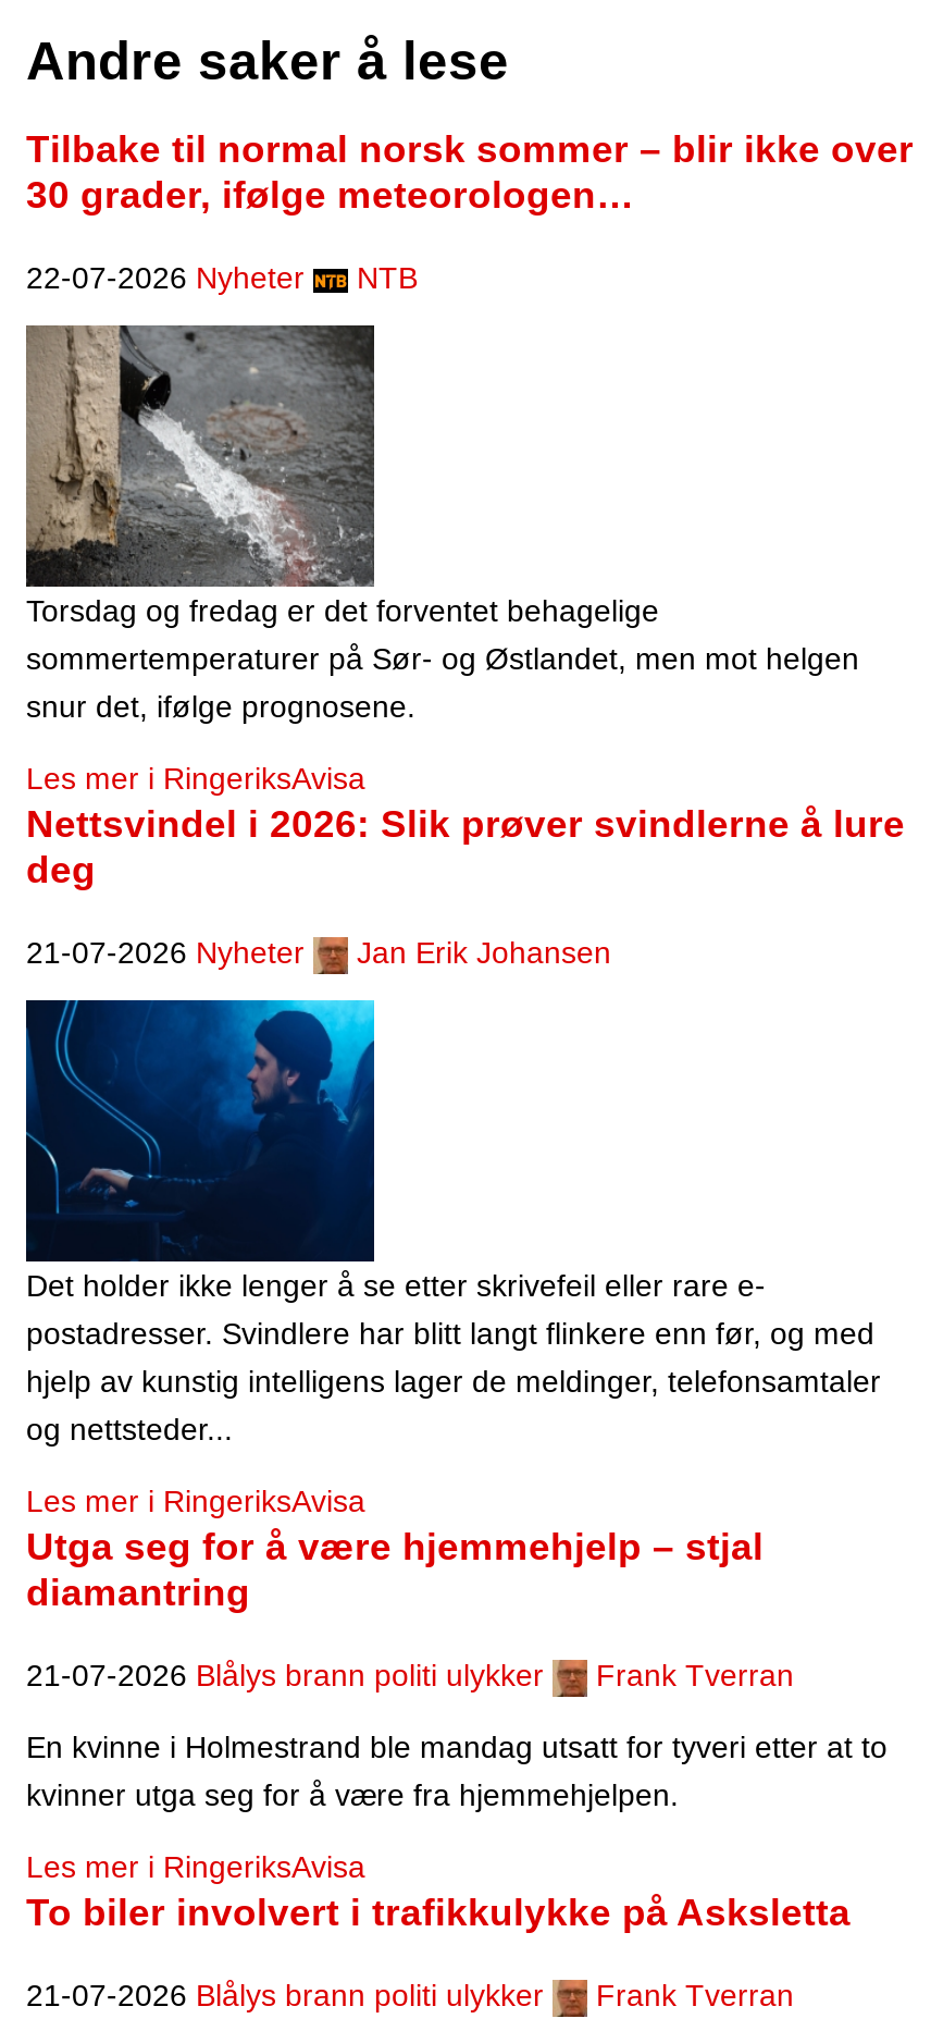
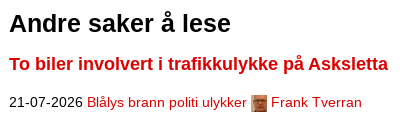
- Tilbake til normal norsk sommer – blir ikke over
- 30 grader, ifølge meteorologen…
- 22-07-2026 Nyheter
- NTB

- [image]
- Torsdag og fredag er det forventet behagelige
- sommertemperaturer på Sør- og Østlandet, men mot helgen
- snur det, ifølge prognosene.
- Les mer i RingeriksAvisa
- Nettsvindel i 2026: Slik prøver svindlerne å lure
- deg
- 21-07-2026 Nyheter
- Jan Erik Johansen

- [image]
- Det holder ikke lenger å se etter skrivefeil eller rare e-
- postadresser. Svindlere har blitt langt flinkere enn før, og med
- hjelp av kunstig intelligens lager de meldinger, telefonsamtaler
- og nettsteder...
- Les mer i RingeriksAvisa
- Utga seg for å være hjemmehjelp – stjal
- diamantring
- 21-07-2026 Blålys brann politi ulykker
- Frank Tverran
- En kvinne i Holmestrand ble mandag utsatt for tyveri etter at to
- kvinner utga seg for å være fra hjemmehjelpen.
- Les mer i RingeriksAvisa
